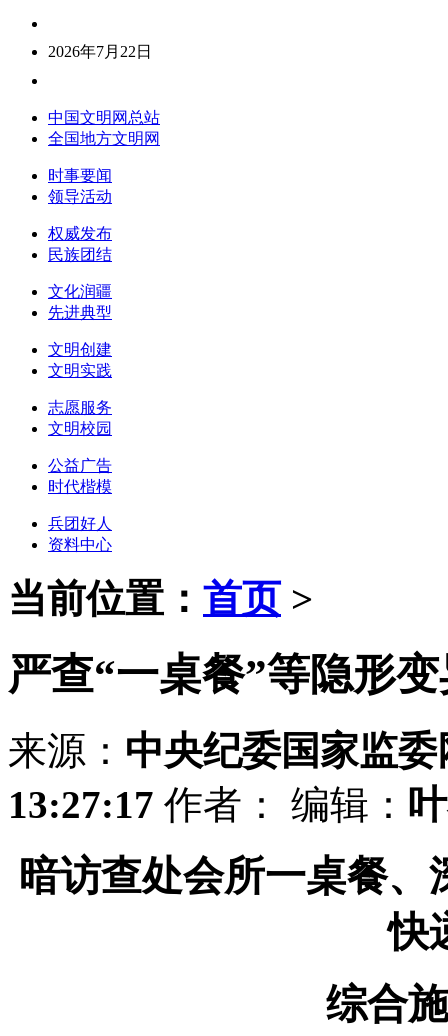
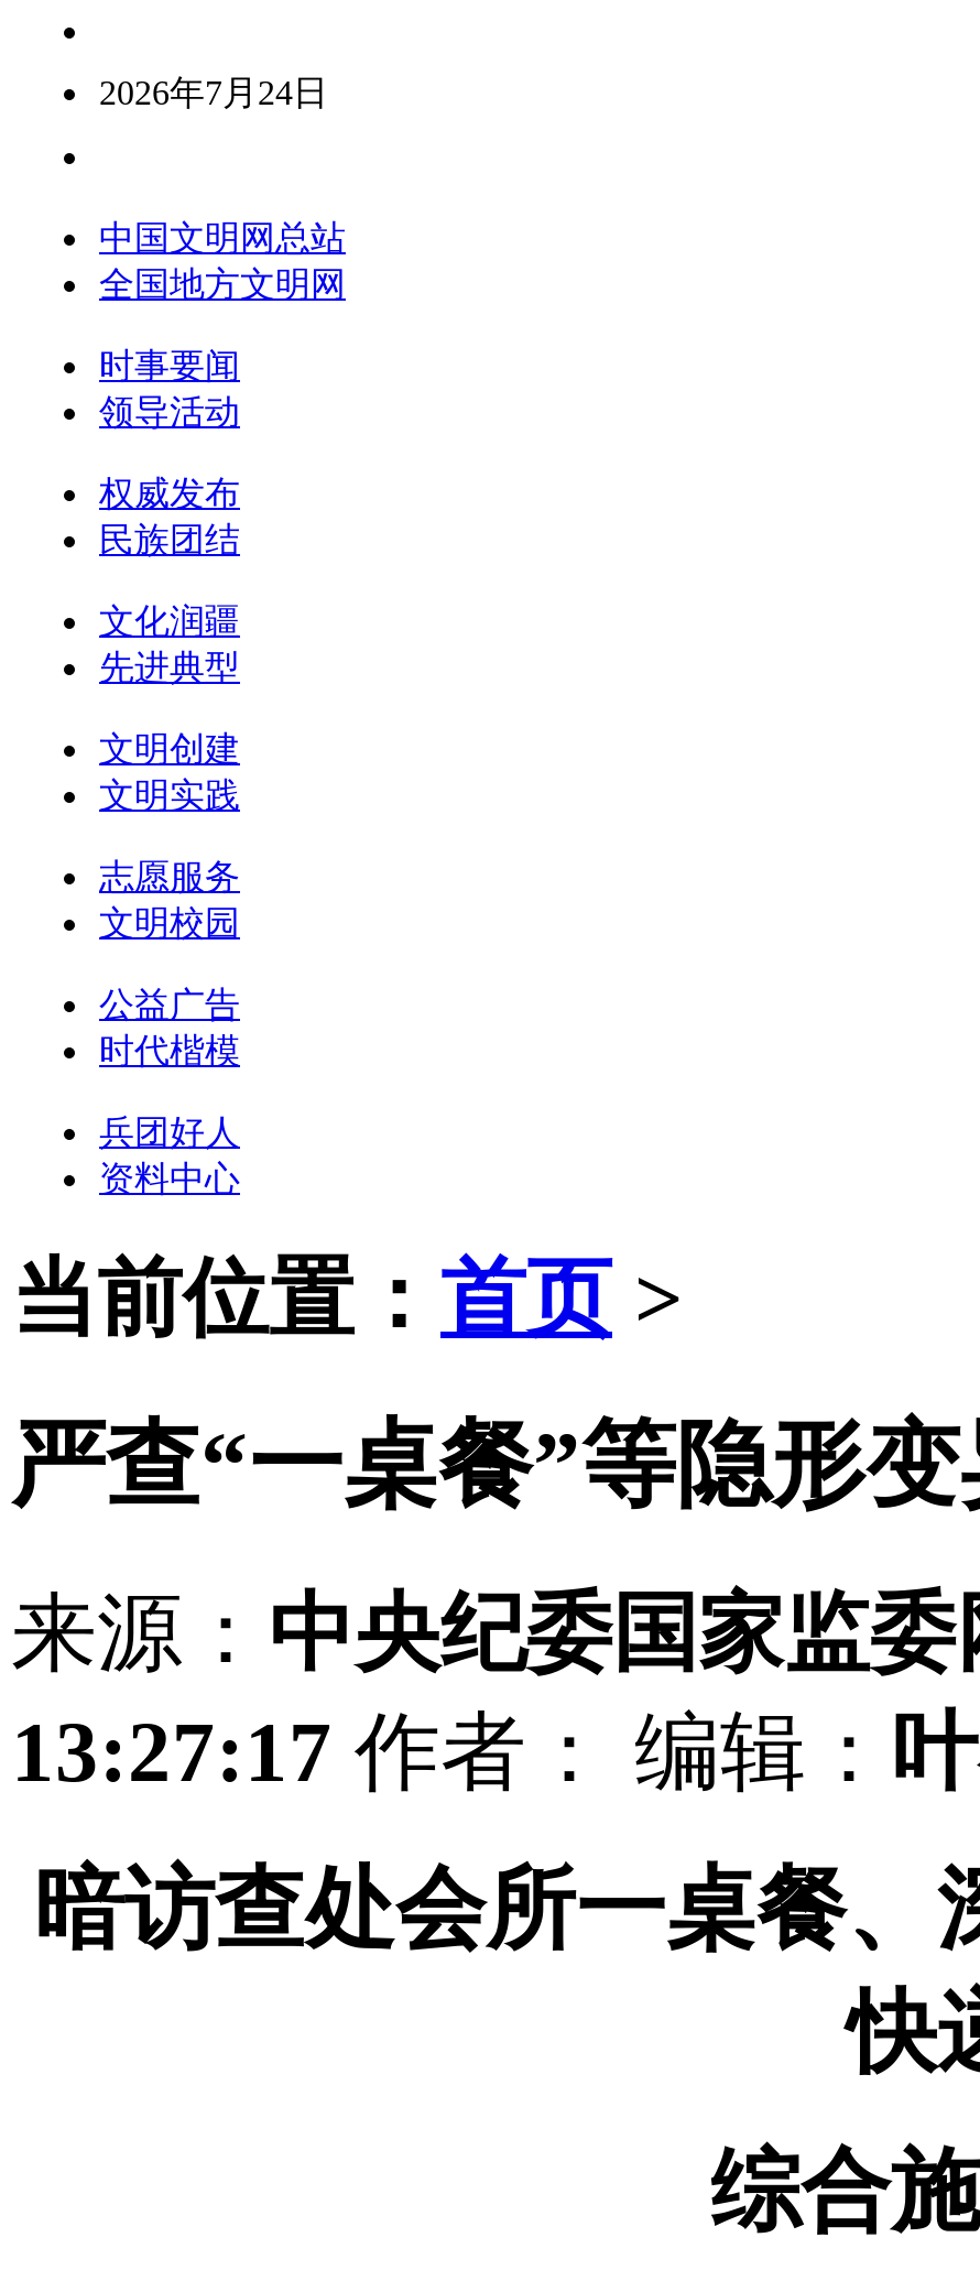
- 2026年7月22日
+ 2026年7月24日
